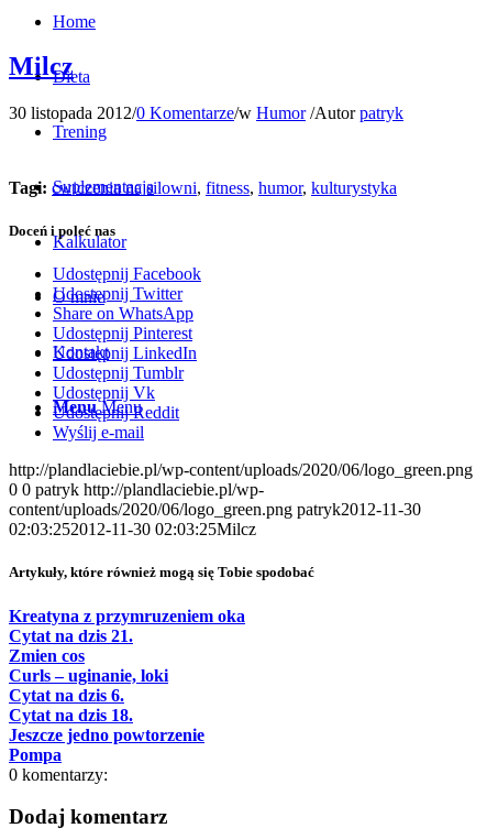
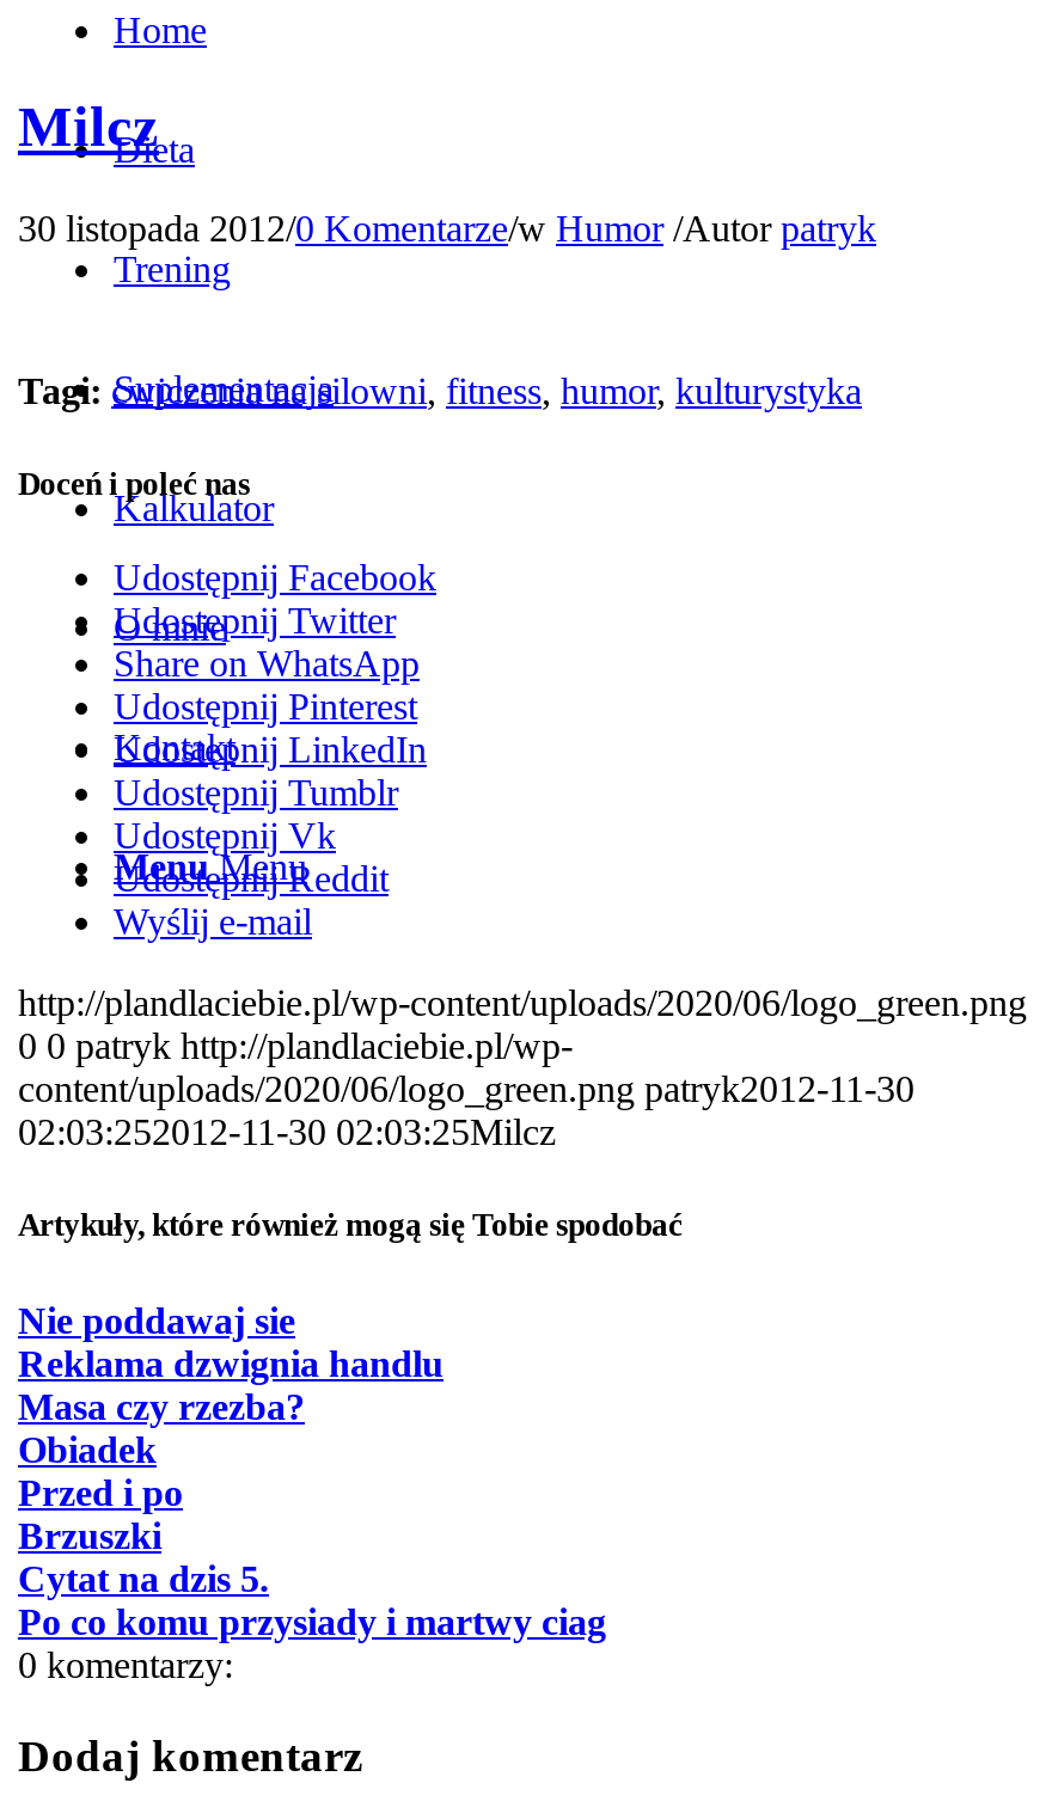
- Kreatyna z przymruzeniem oka
- Cytat na dzis 21.
- Zmien cos
- Curls – uginanie, loki
- Cytat na dzis 6.
- Cytat na dzis 18.
- Jeszcze jedno powtorzenie
- Pompa
+ Nie poddawaj sie
+ Reklama dzwignia handlu
+ Masa czy rzezba?
+ Obiadek
+ Przed i po
+ Brzuszki
+ Cytat na dzis 5.
+ Po co komu przysiady i martwy ciag
